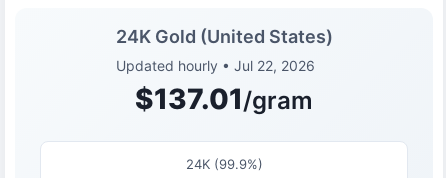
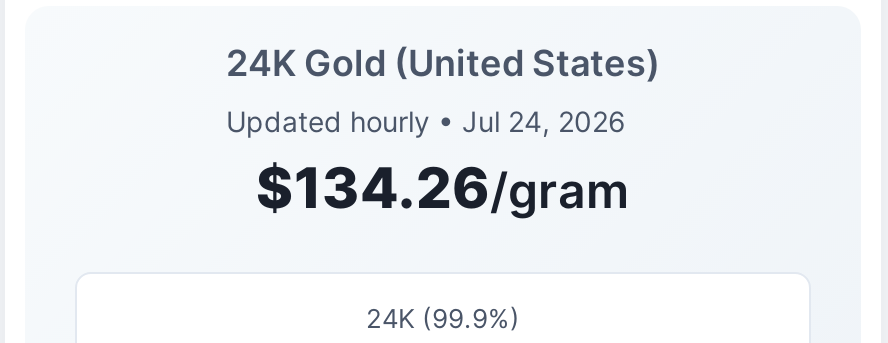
- Updated hourly • Jul 22, 2026
+ Updated hourly • Jul 24, 2026

- $137.01/gram
+ $134.26/gram
